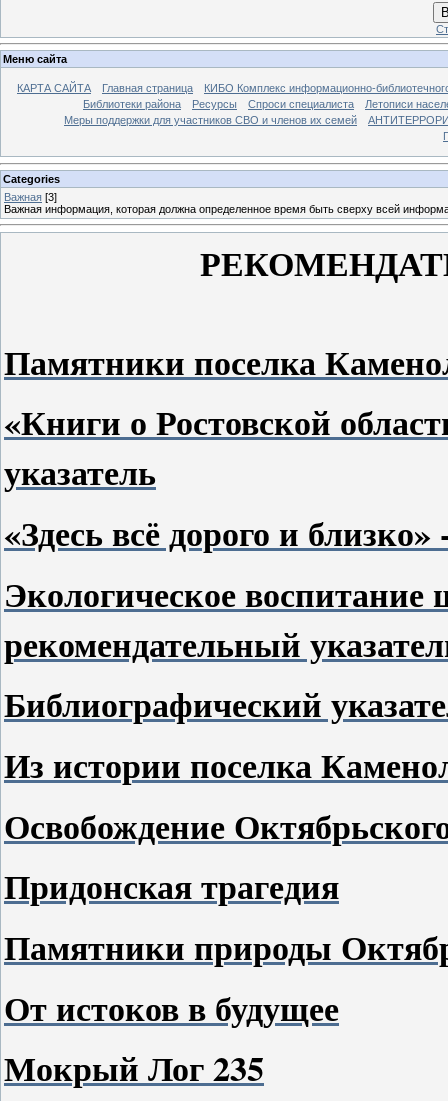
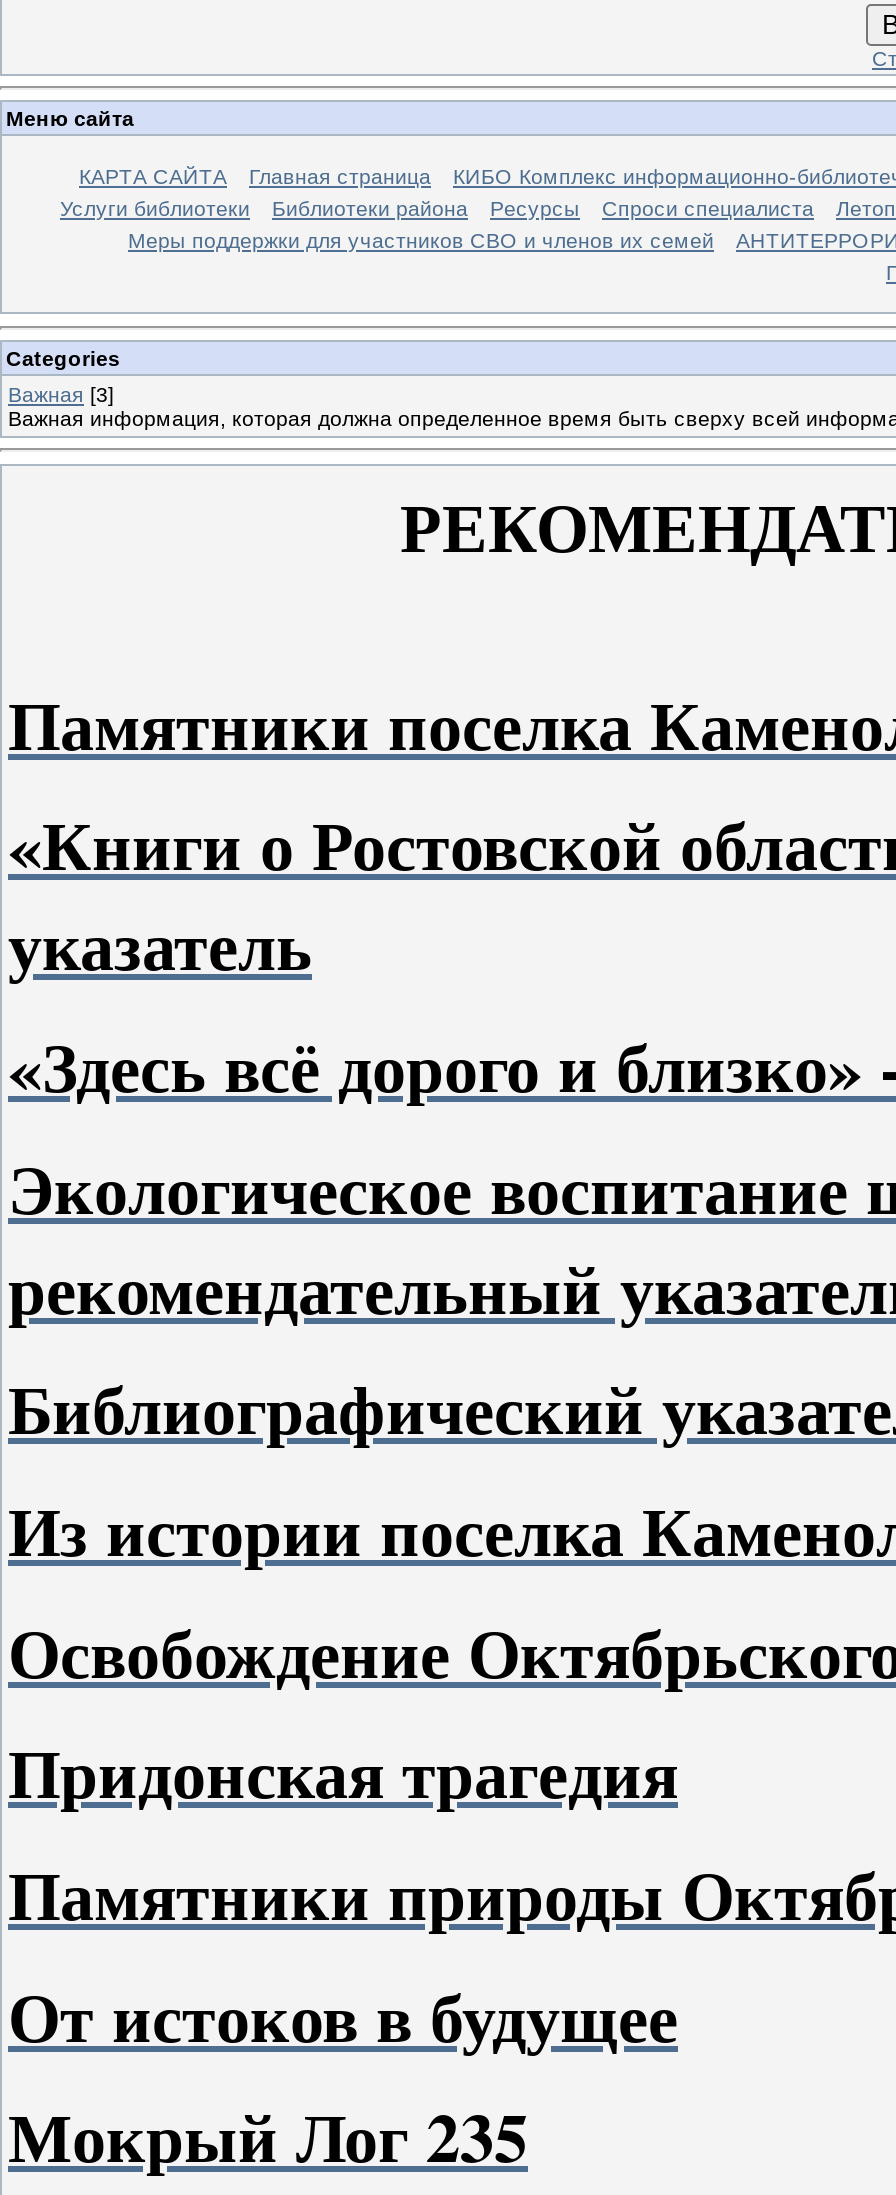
+ Услуги библиотеки
